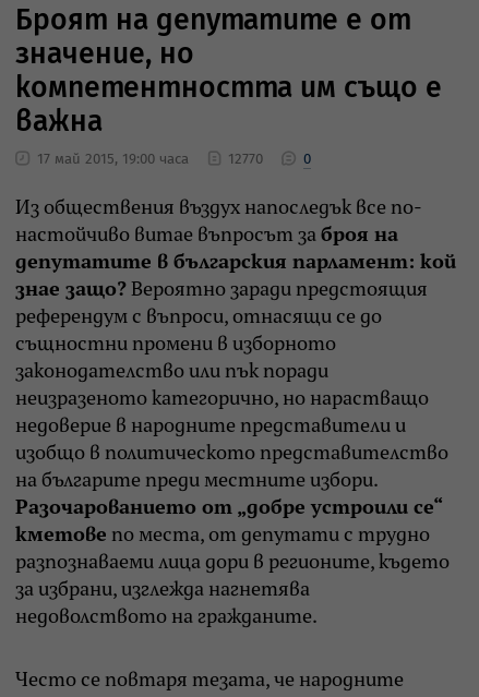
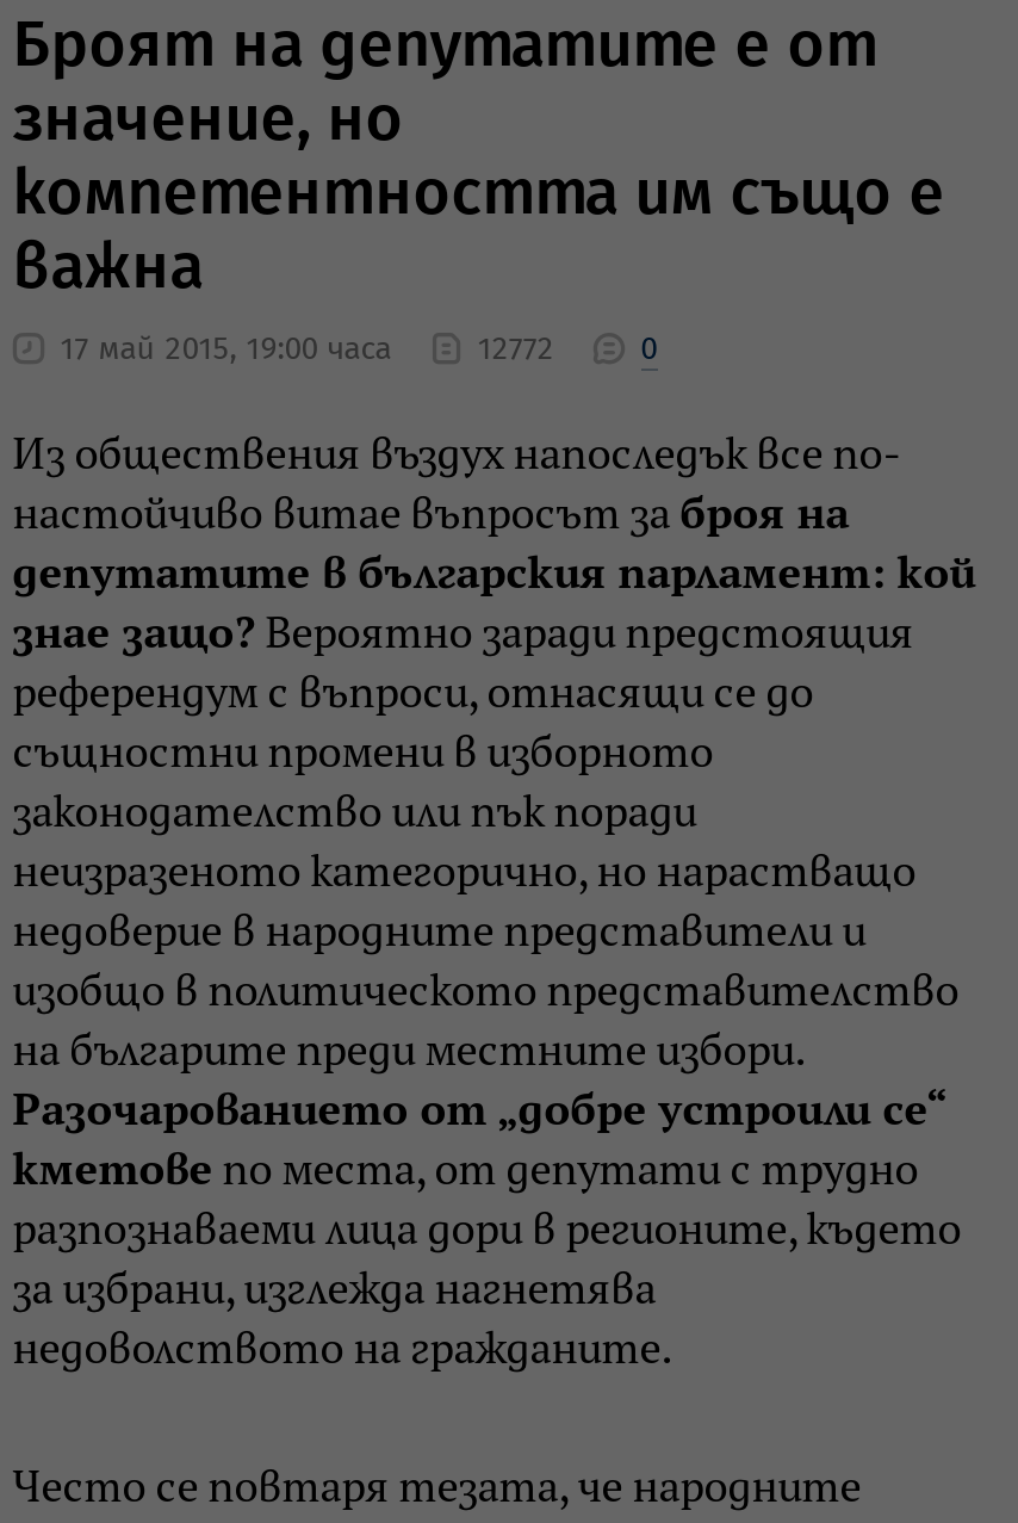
- 12770
+ 12772
